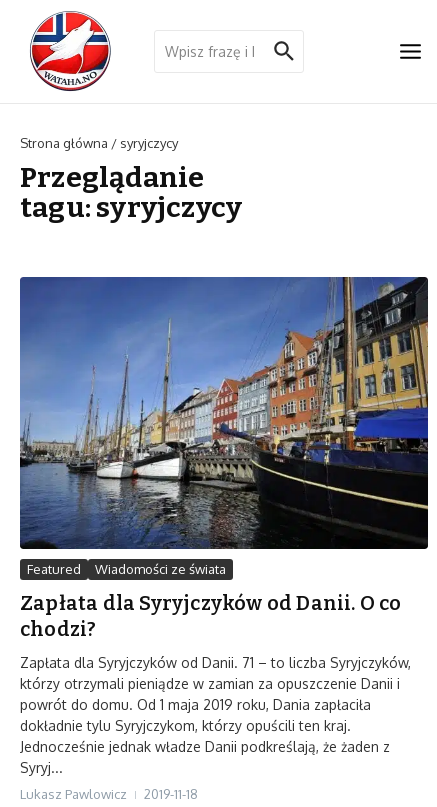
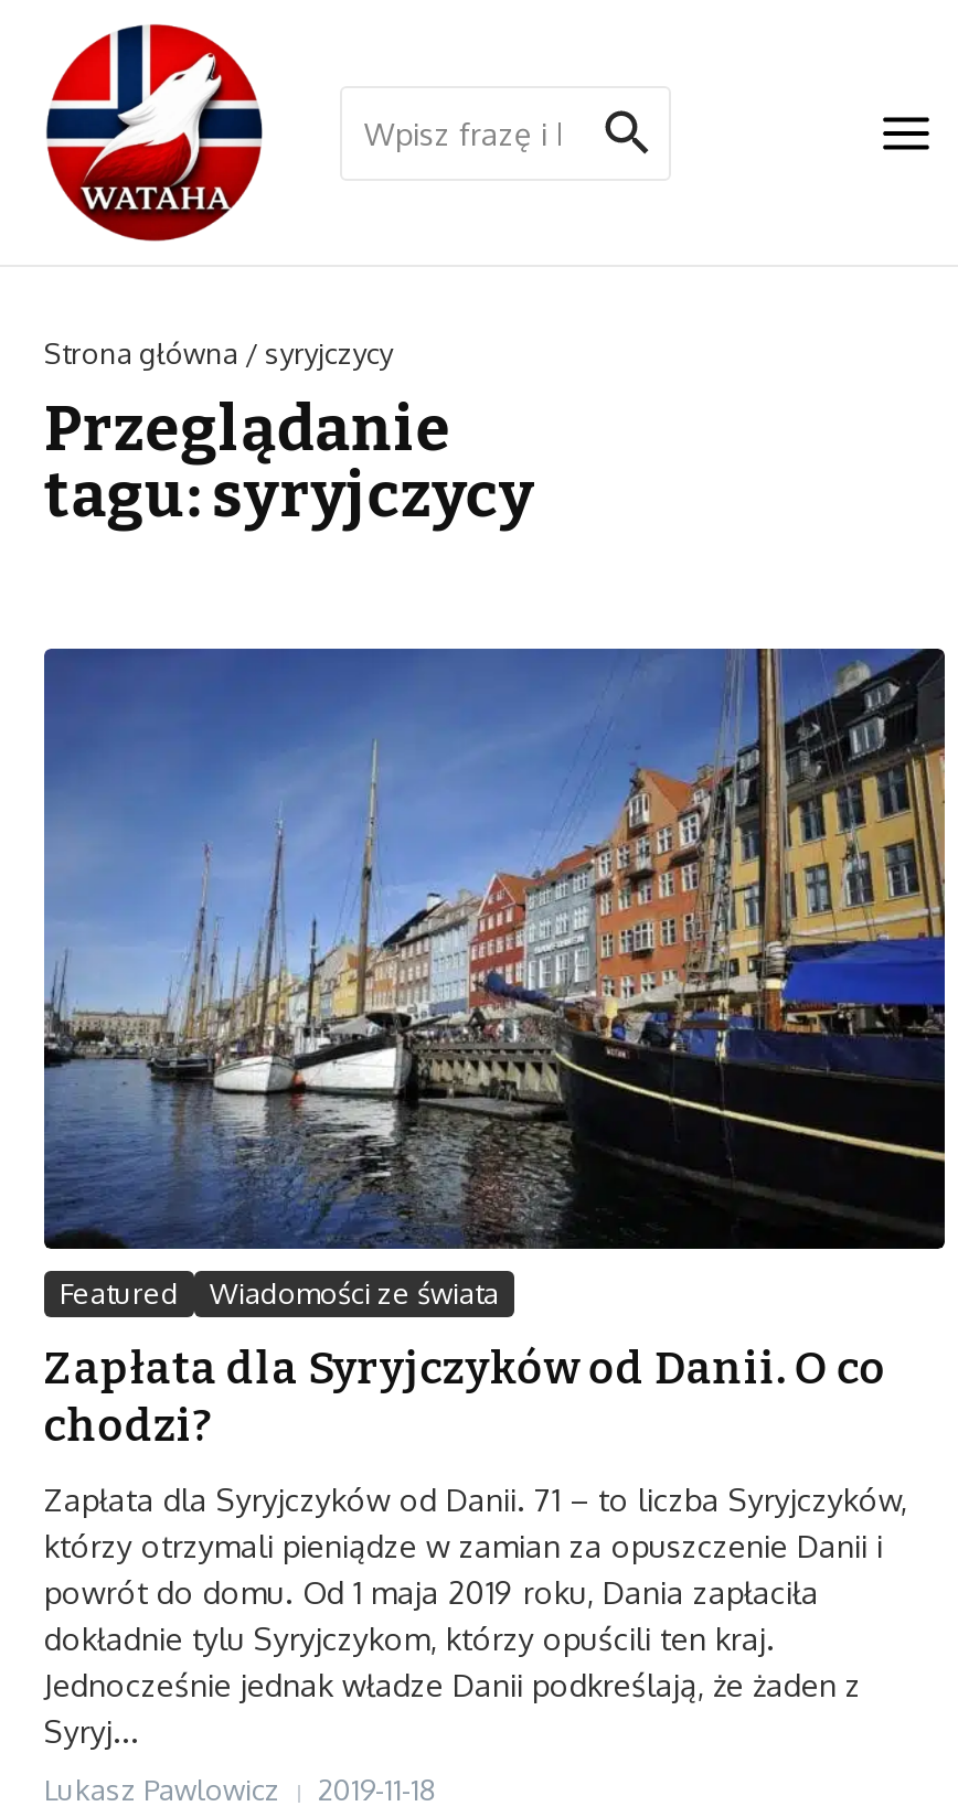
- [image]
+ [image]
